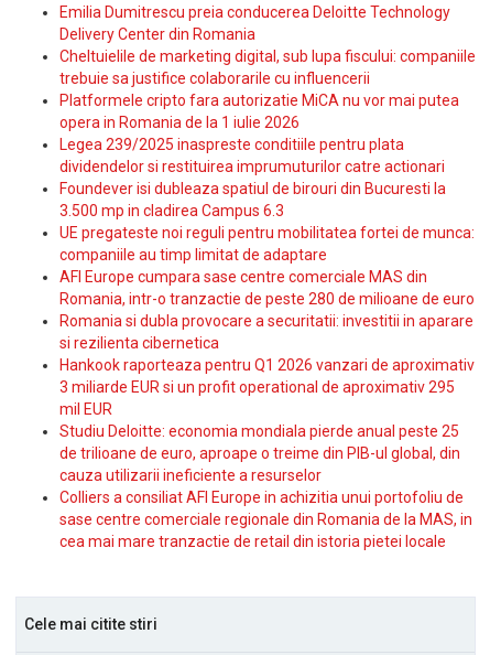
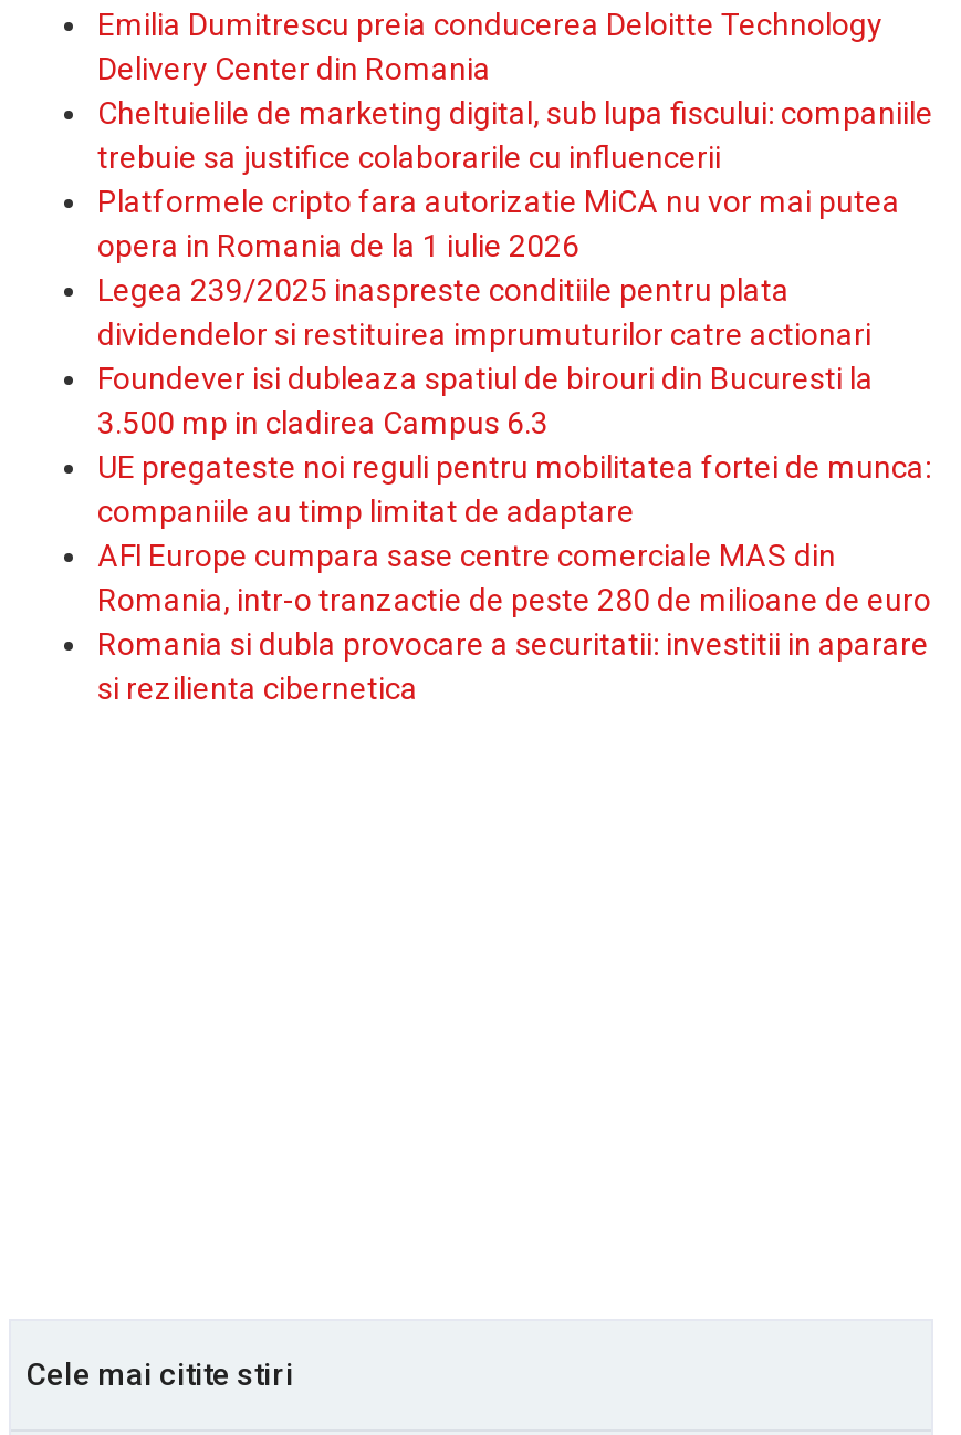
- Hankook raporteaza pentru Q1 2026 vanzari de aproximativ
- 3 miliarde EUR si un profit operational de aproximativ 295
- mil EUR
- Studiu Deloitte: economia mondiala pierde anual peste 25
- de trilioane de euro, aproape o treime din PIB-ul global, din
- cauza utilizarii ineficiente a resurselor
- Colliers a consiliat AFI Europe in achizitia unui portofoliu de
- sase centre comerciale regionale din Romania de la MAS, in
- cea mai mare tranzactie de retail din istoria pietei locale
